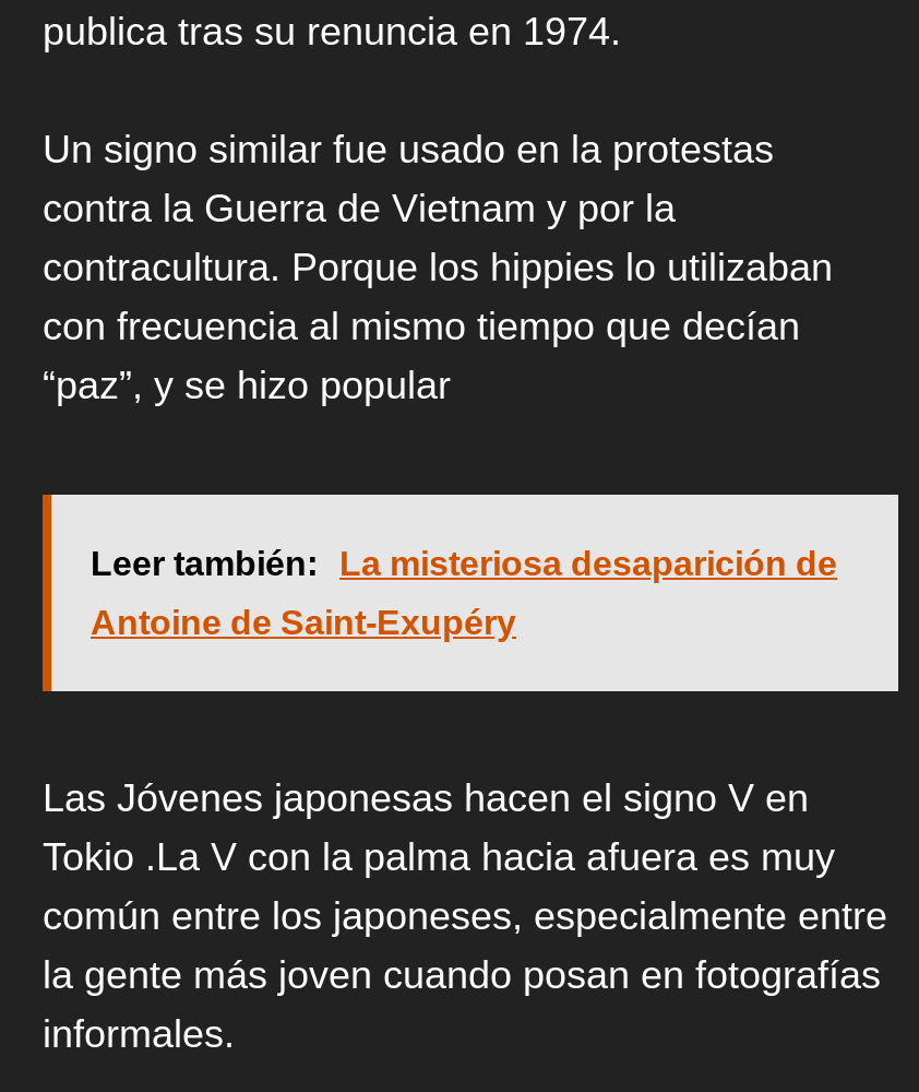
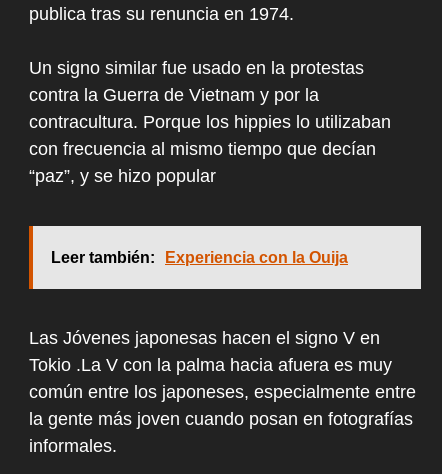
- Leer también: La misteriosa desaparición de
- Antoine de Saint-Exupéry
+ Leer también: Experiencia con la Ouija
